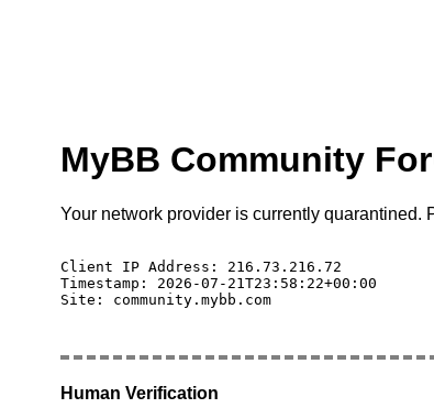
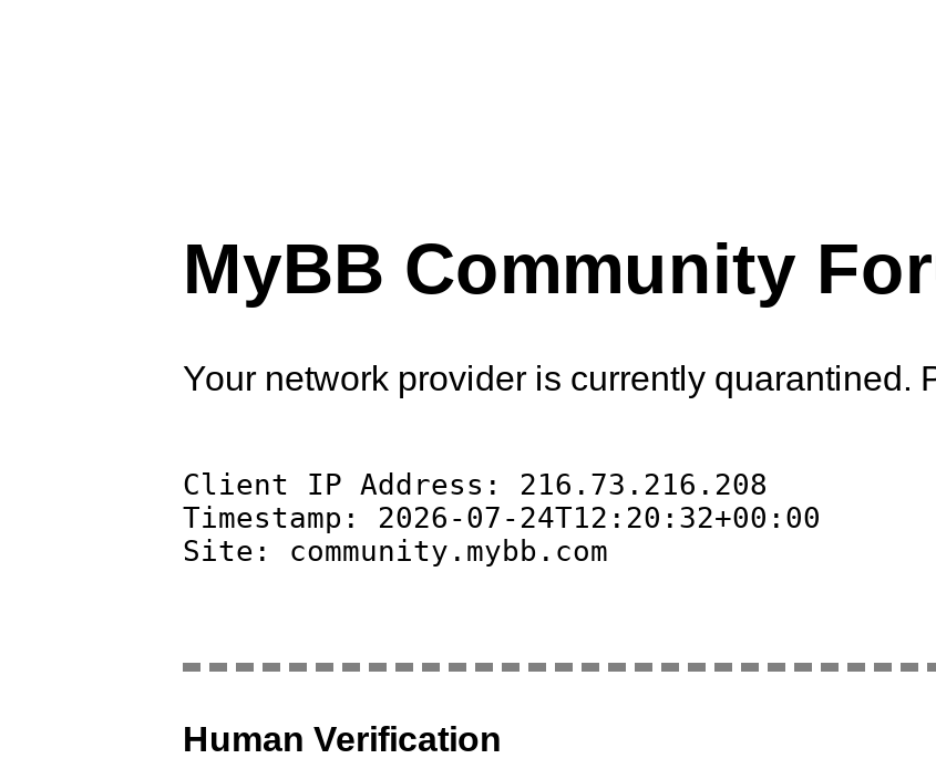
- Client IP Address: 216.73.216.72
+ Client IP Address: 216.73.216.208

- Timestamp: 2026-07-21T23:58:22+00:00
+ Timestamp: 2026-07-24T12:20:32+00:00
